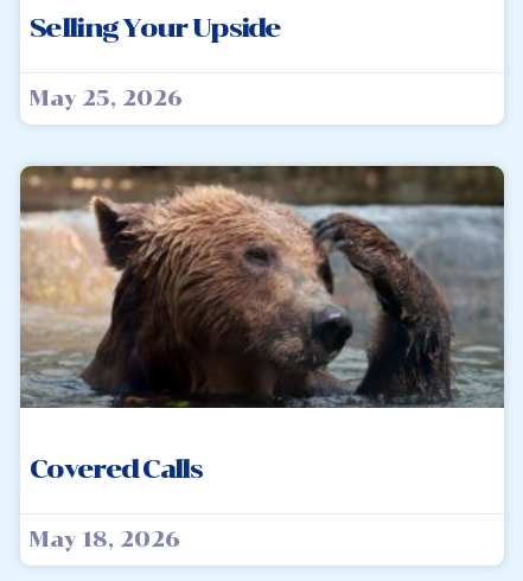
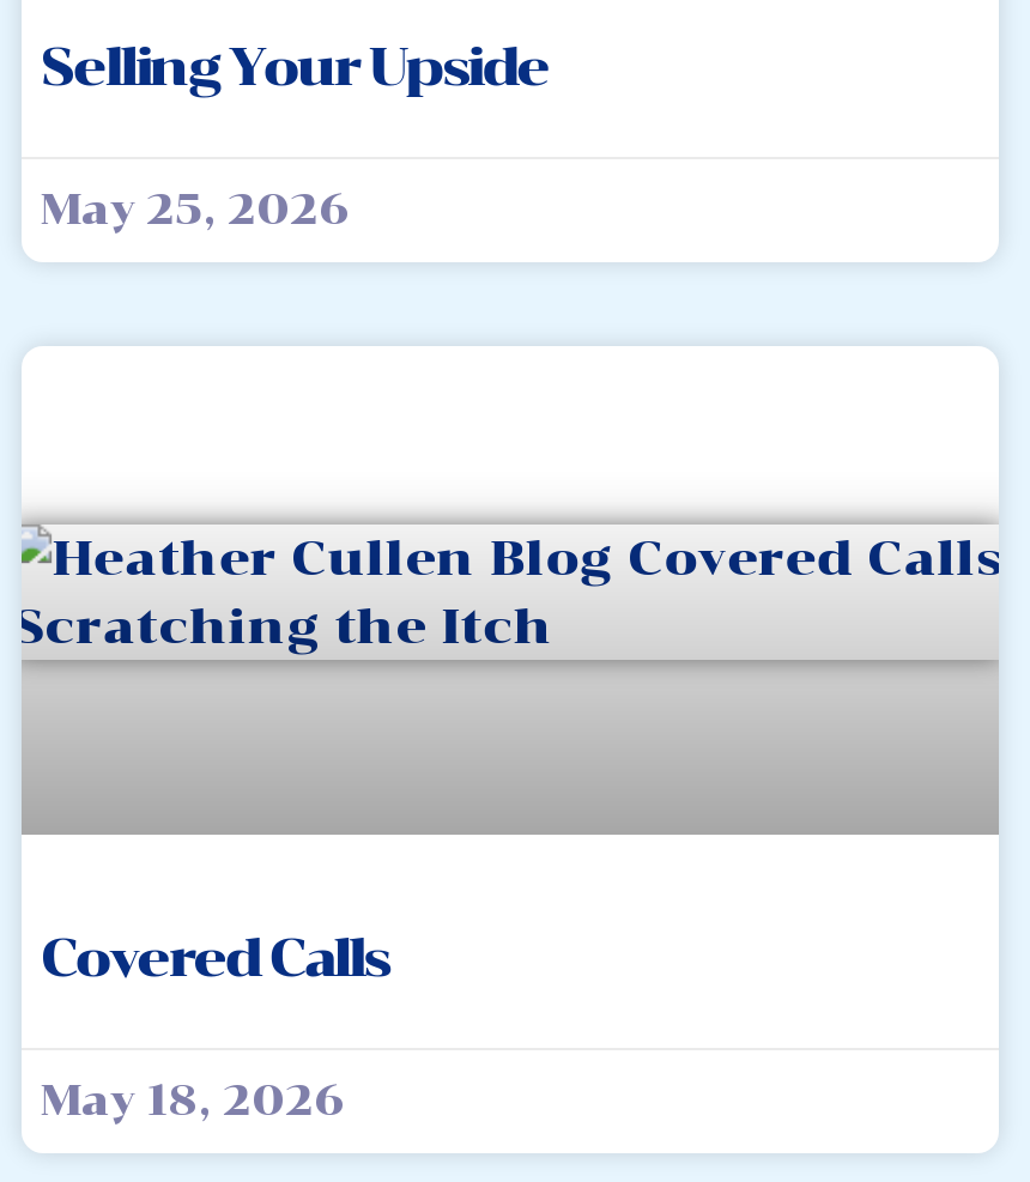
- [image]
+ [image]
